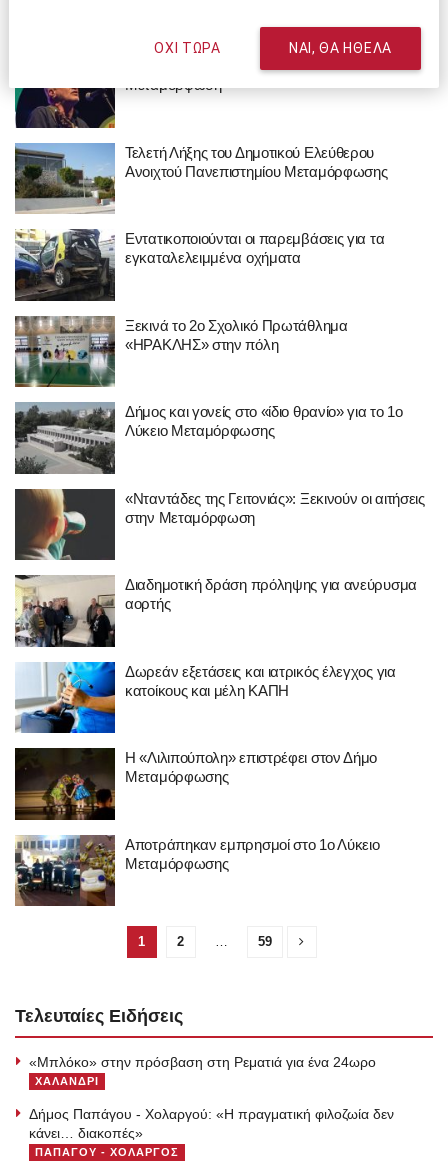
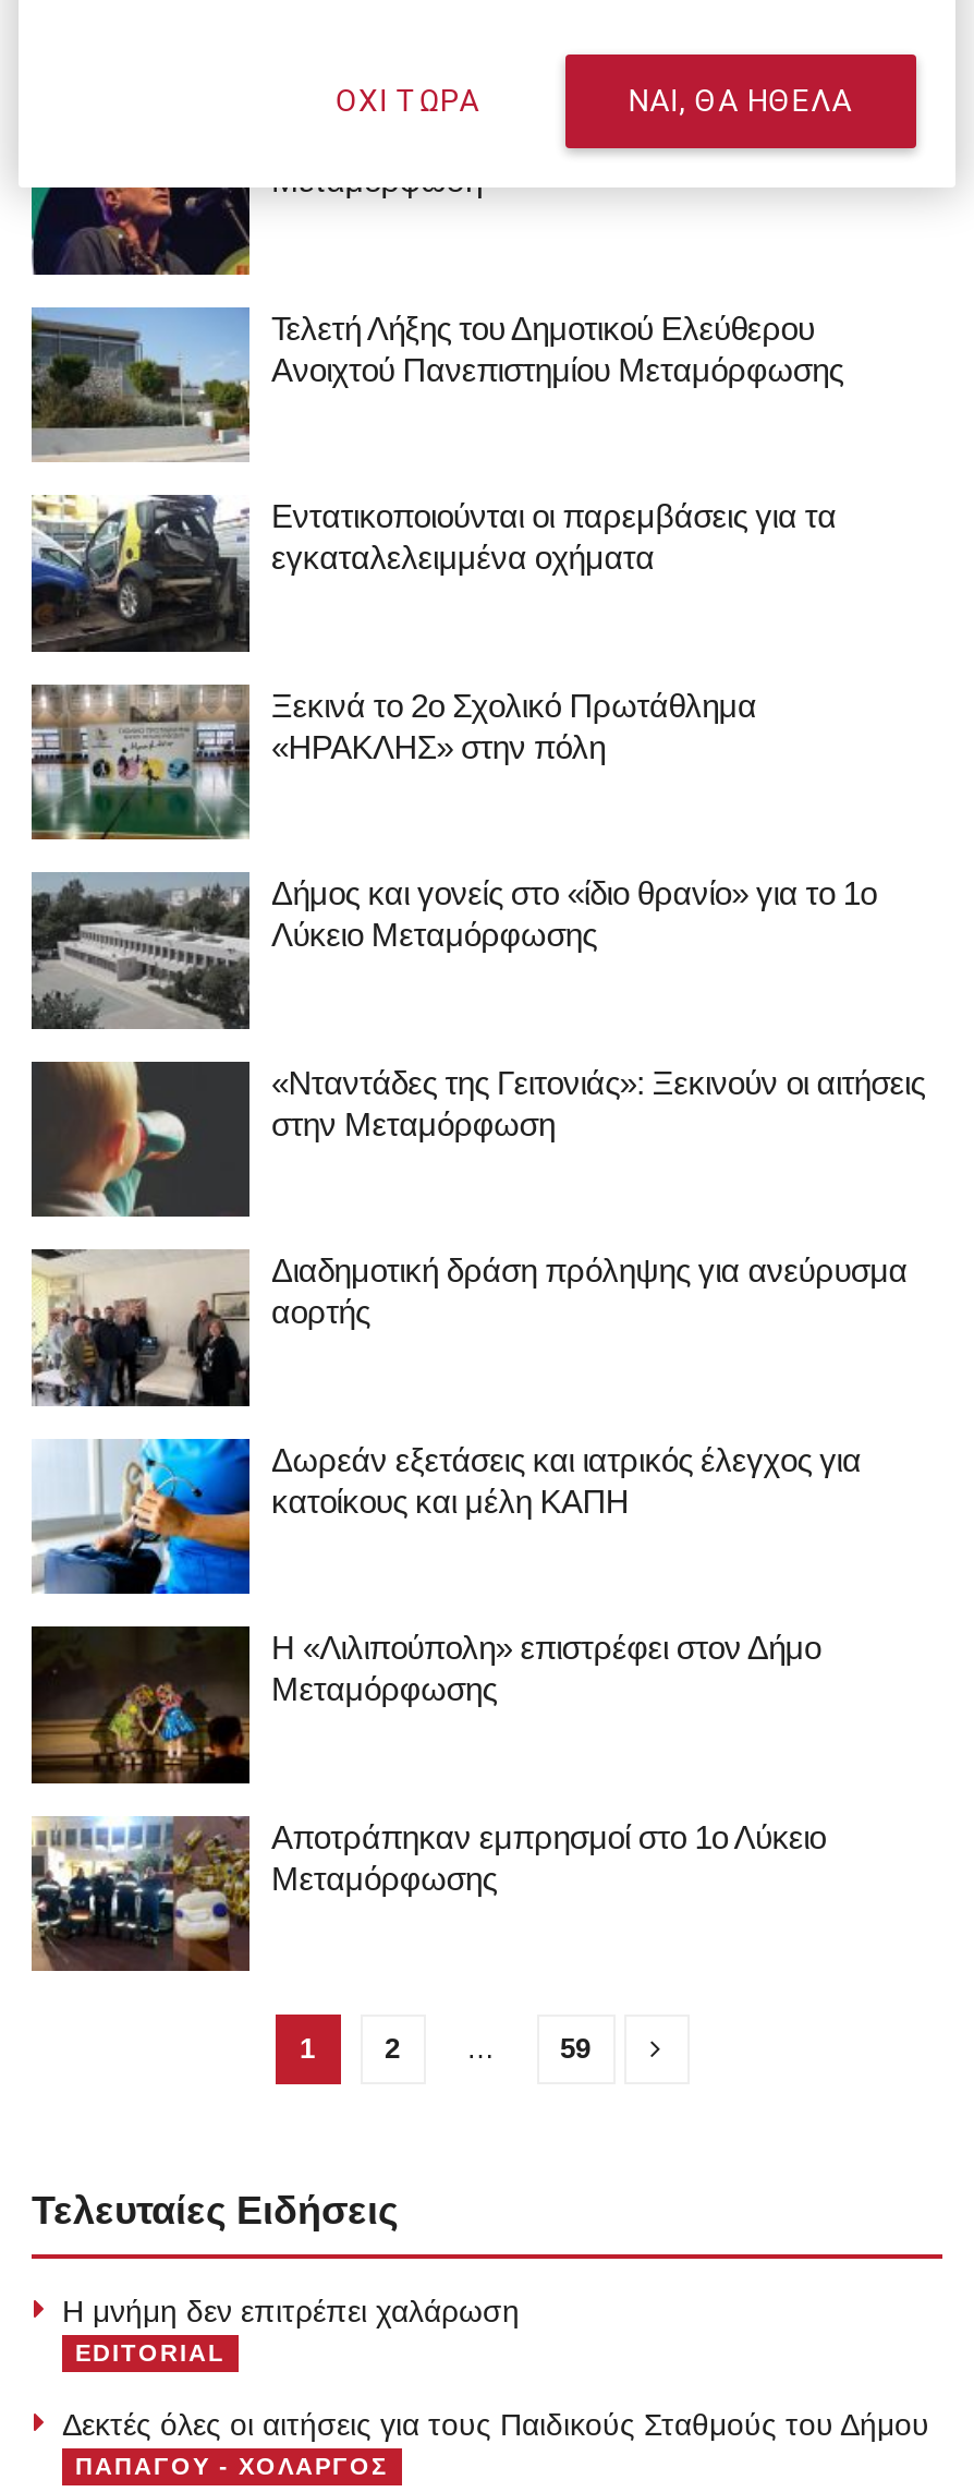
- «Μπλόκο» στην πρόσβαση στη Ρεματιά για ένα 24ωρο
- ΧΑΛΑΝΔΡΙ
+ Η μνήμη δεν επιτρέπει χαλάρωση
+ EDITORIAL

- Δήμος Παπάγου - Χολαργού: «H πραγματική φιλοζωία δεν
- κάνει… διακοπές»
+ Δεκτές όλες οι αιτήσεις για τους Παιδικούς Σταθμούς του Δήμου
